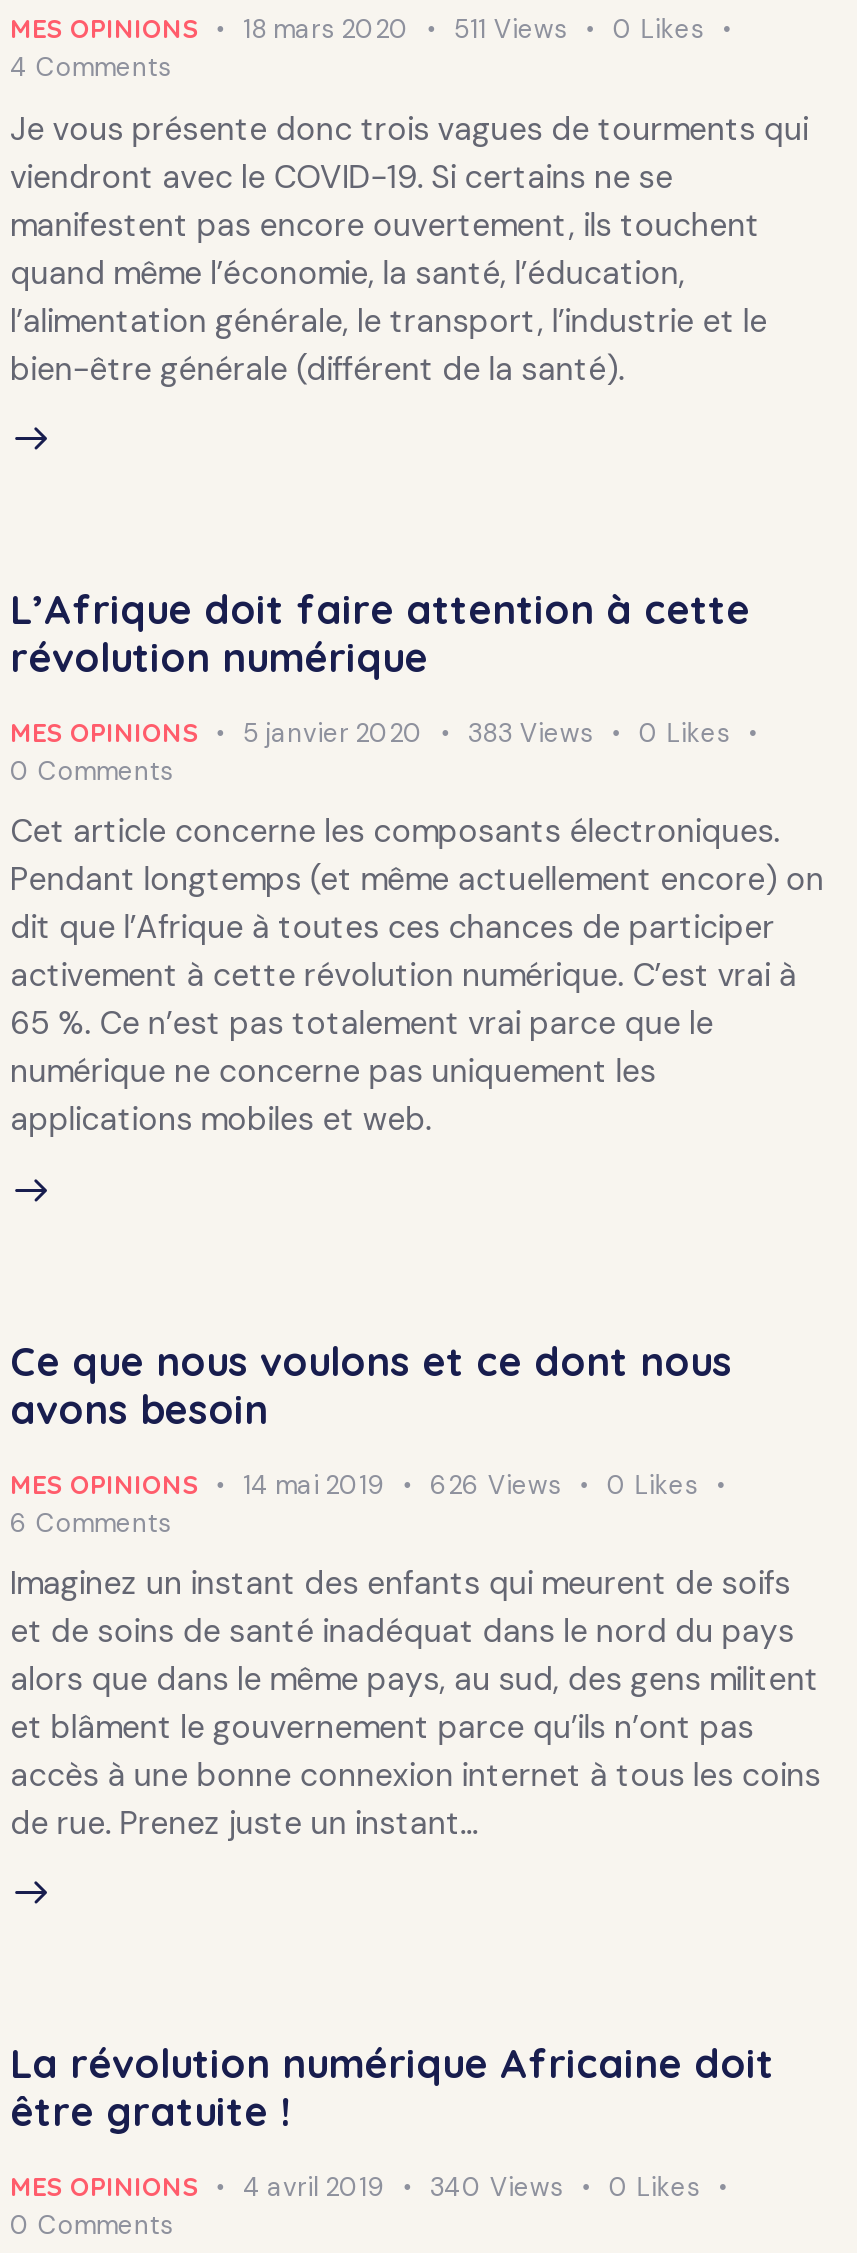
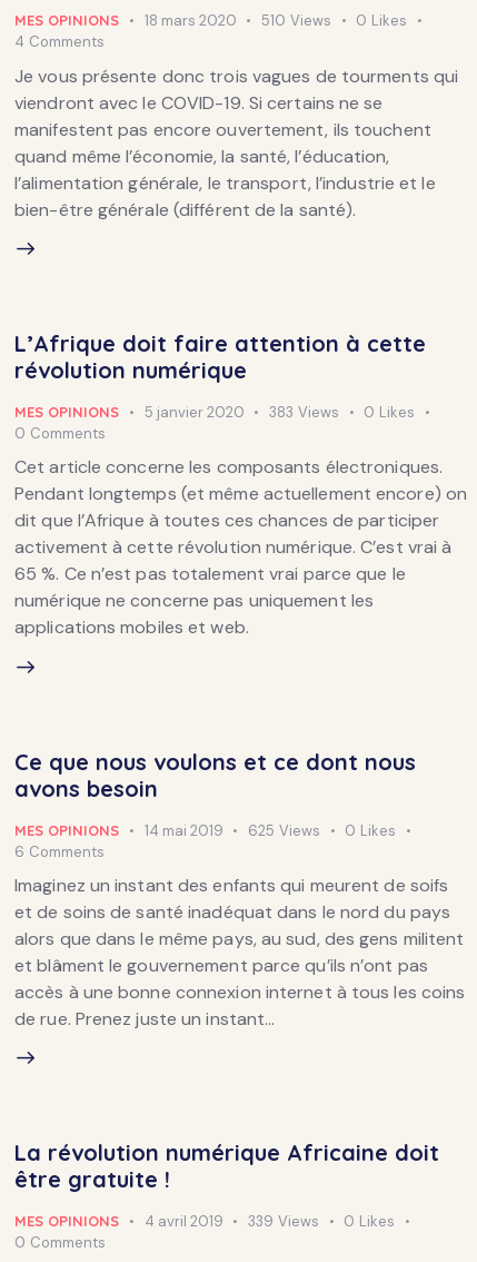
- 511 Views
+ 510 Views

- 626 Views
+ 625 Views

- 340 Views
+ 339 Views
